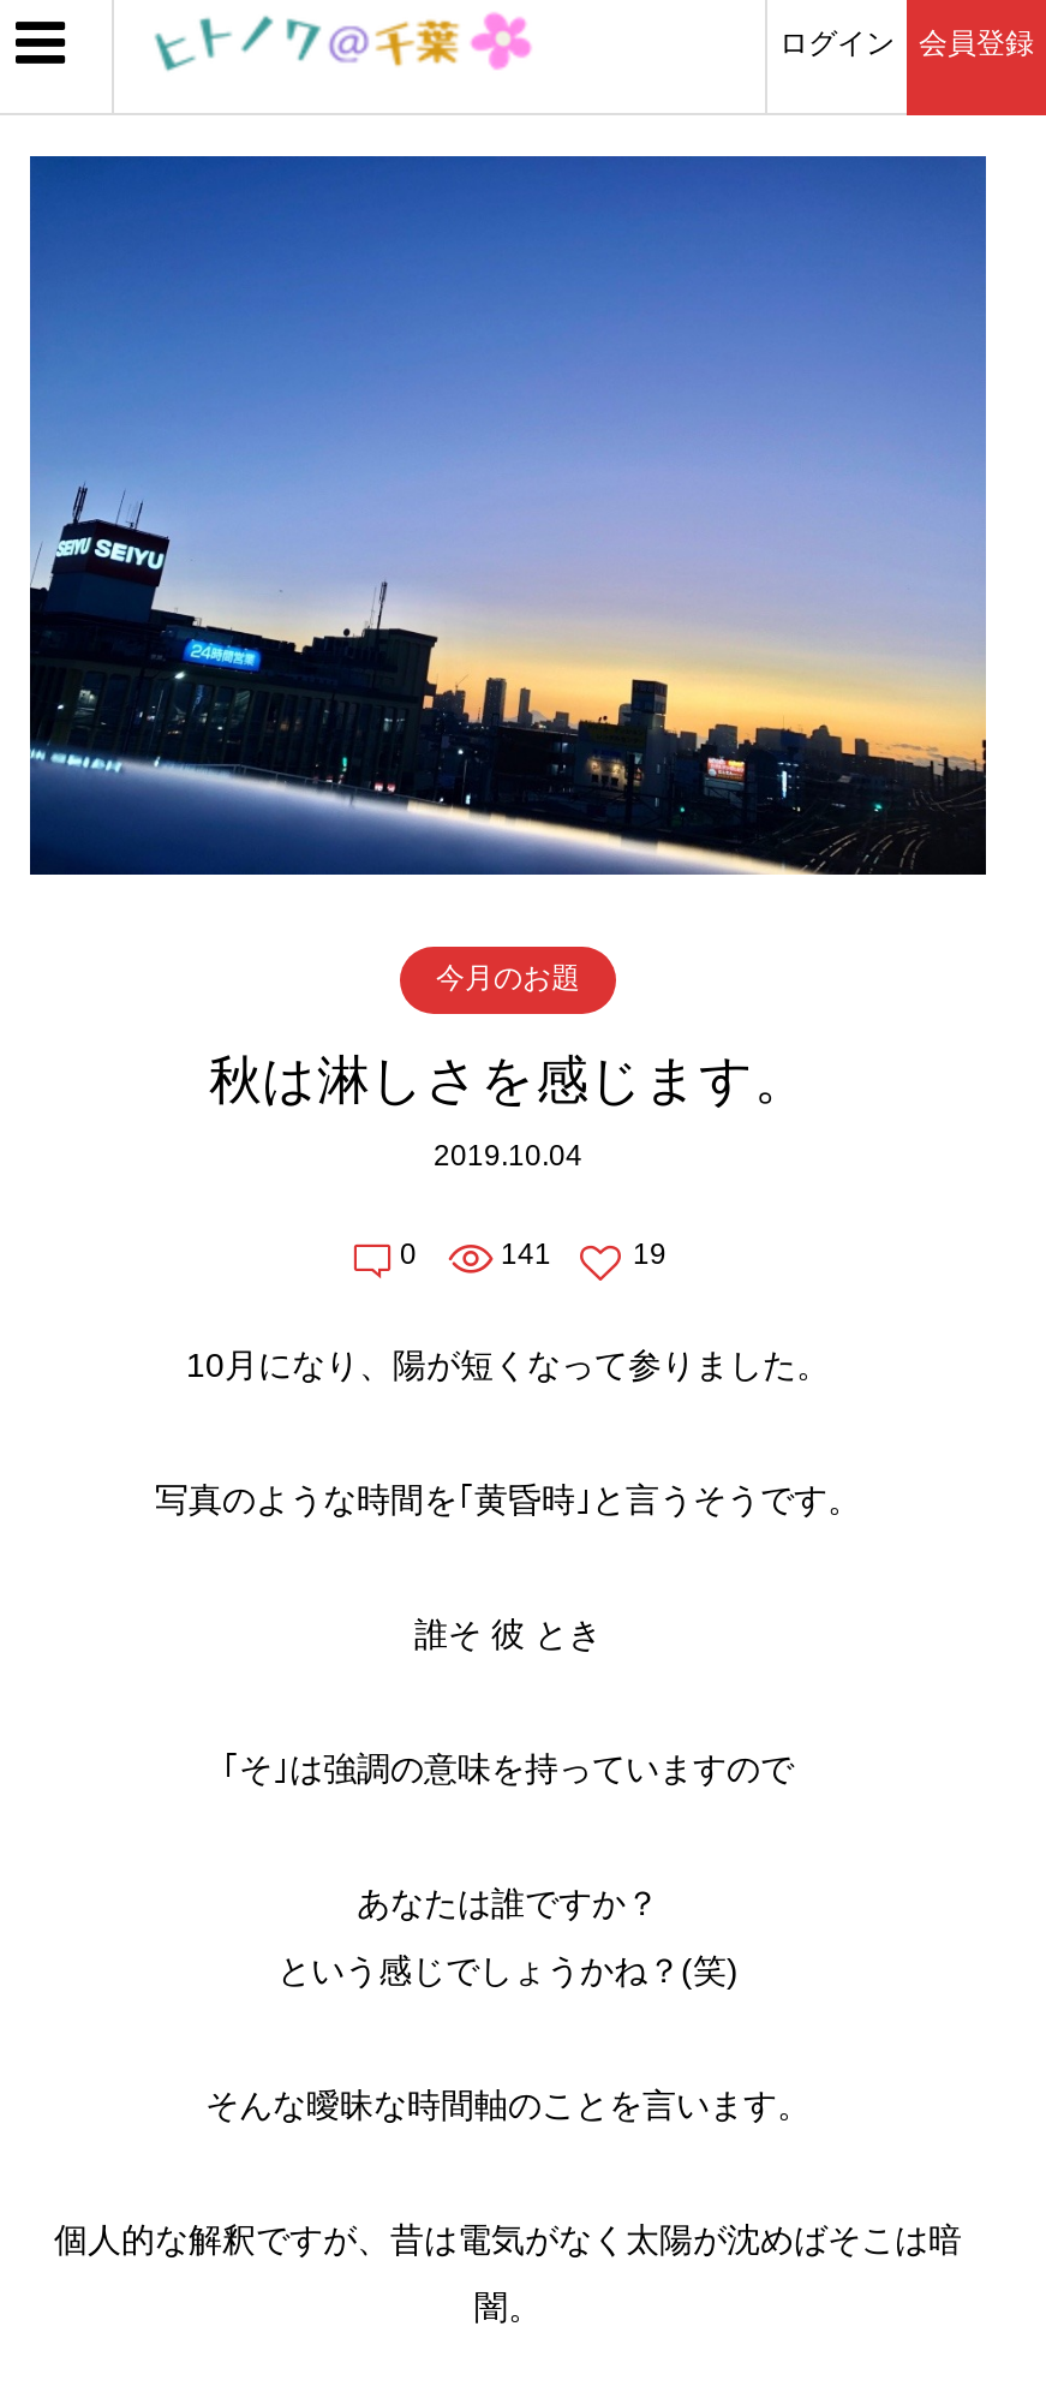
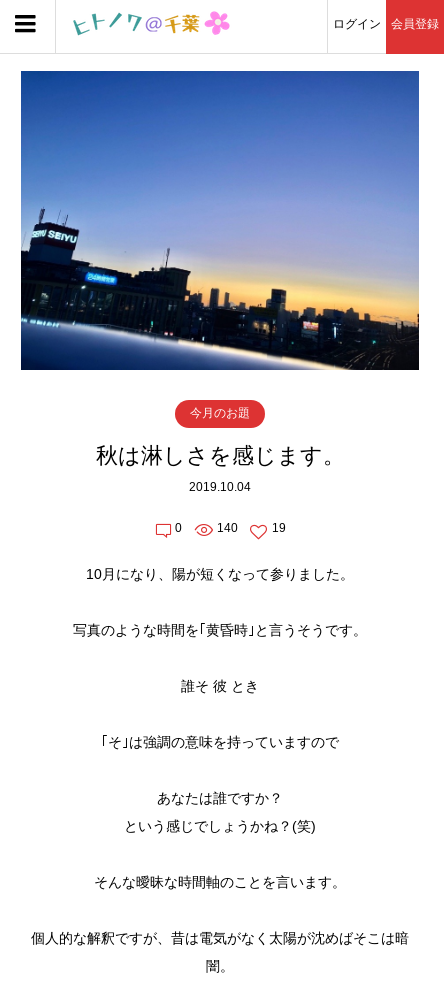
- 141
+ 140
